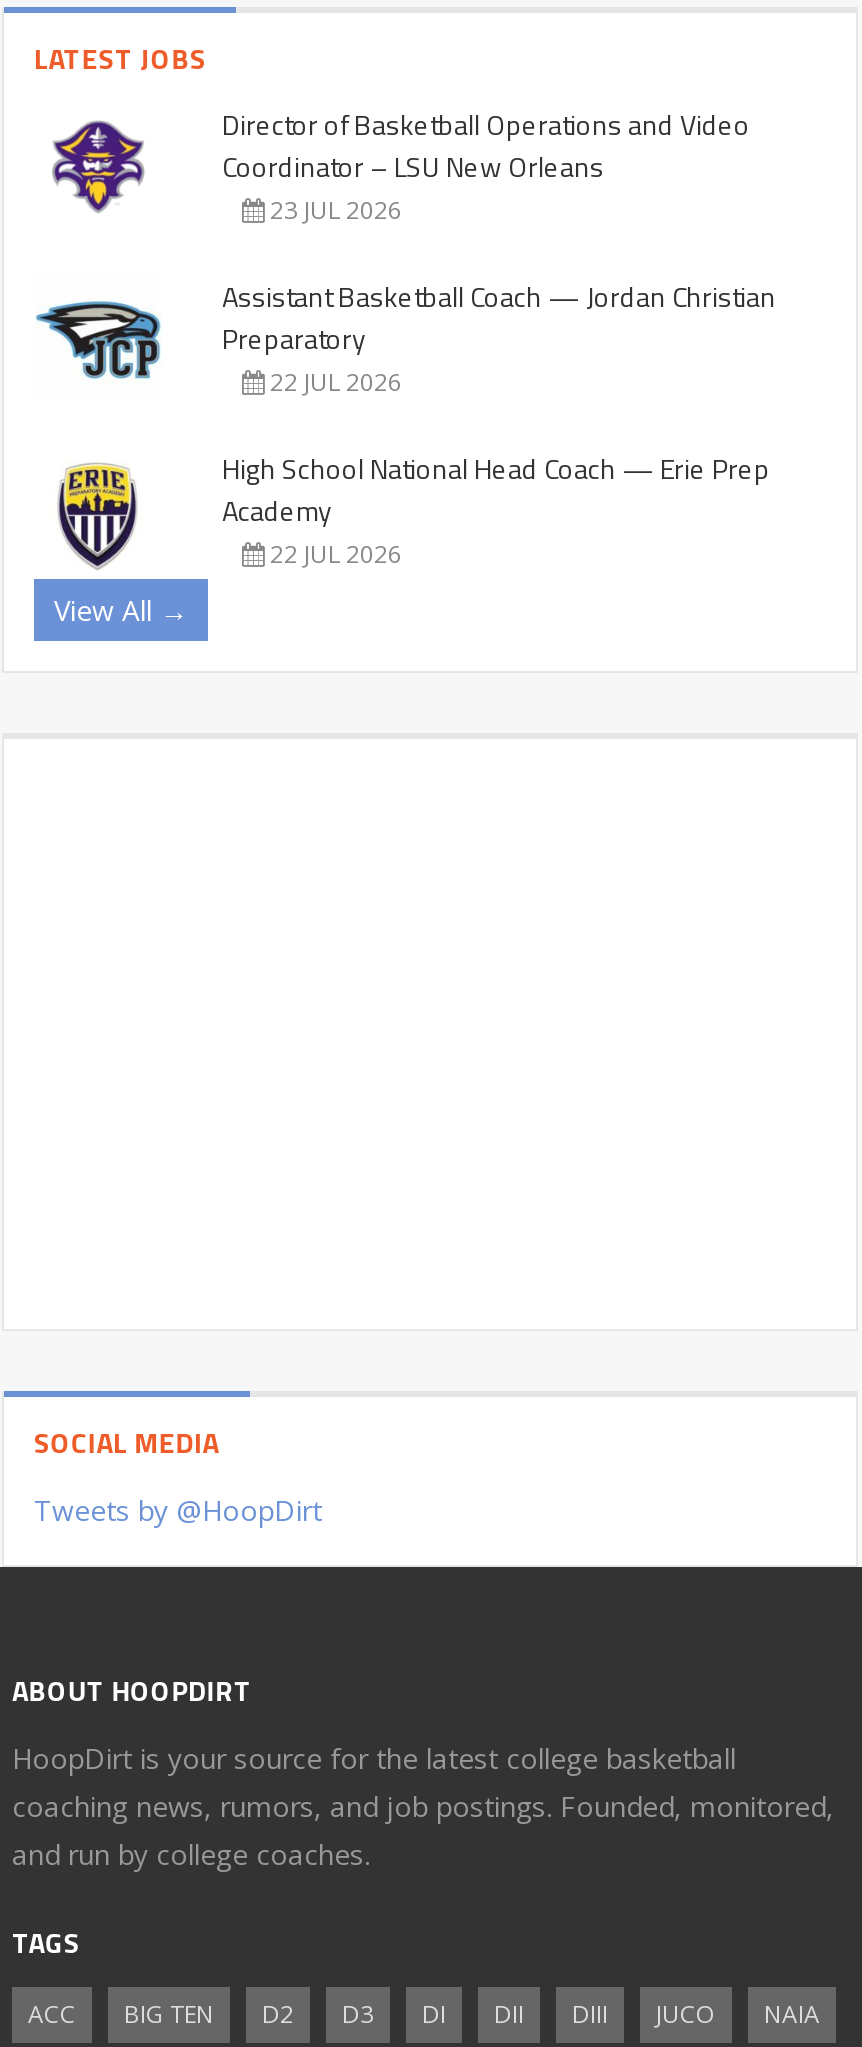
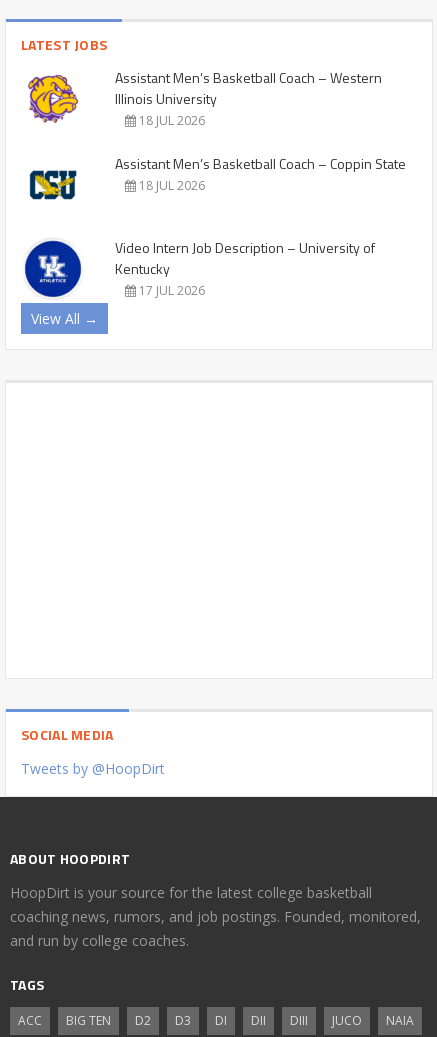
- [image]
- Director of Basketball Operations and Video
- Coordinator – LSU New Orleans
- 23 JUL 2026
+ [image]
+ Assistant Men’s Basketball Coach – Western
+ Illinois University
+ 18 JUL 2026

- [image]
- Assistant Basketball Coach — Jordan Christian
- Preparatory
- 22 JUL 2026
+ [image]
+ Assistant Men’s Basketball Coach – Coppin State
+ 18 JUL 2026

- [image]
- High School National Head Coach — Erie Prep
- Academy
- 22 JUL 2026
+ [image]
+ Video Intern Job Description – University of
+ Kentucky
+ 17 JUL 2026
